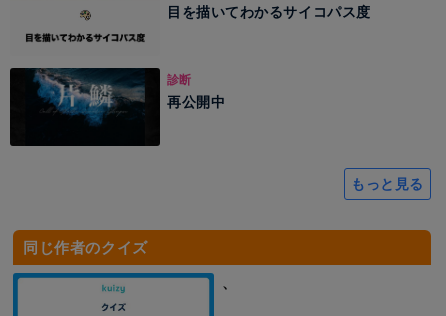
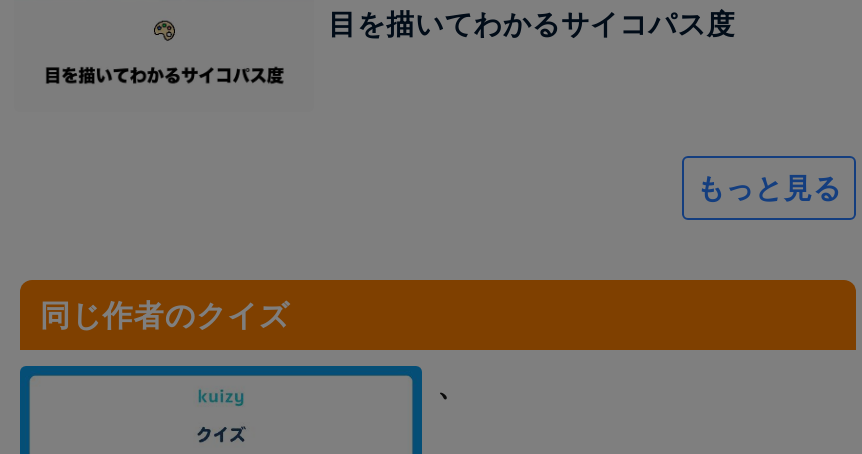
- [image]
- 診断
- 再公開中
